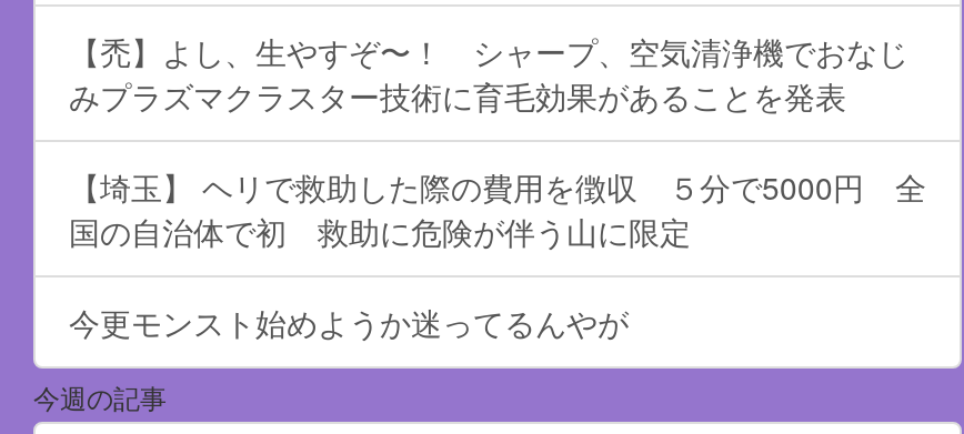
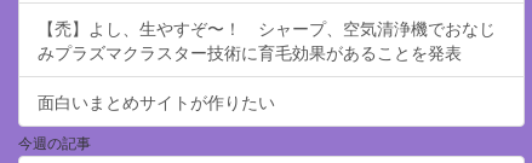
- 【埼玉】 ヘリで救助した際の費用を徴収 ５分で5000円 全
- 国の自治体で初 救助に危険が伴う山に限定
- 今更モンスト始めようか迷ってるんやが
+ 面白いまとめサイトが作りたい
